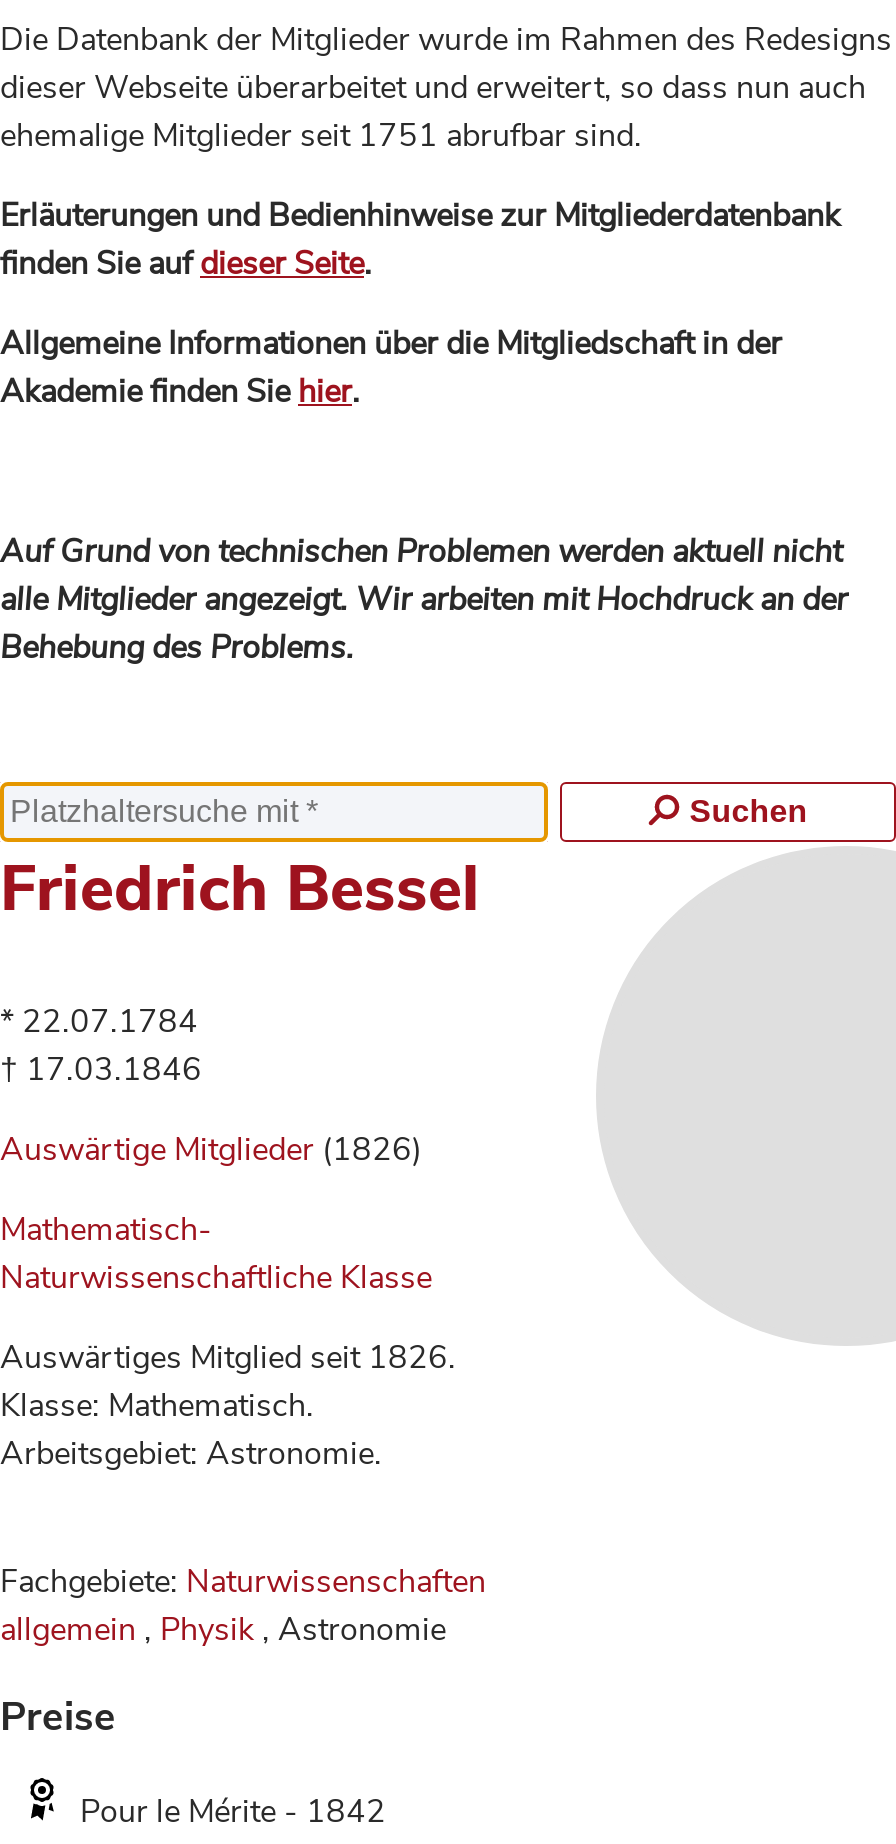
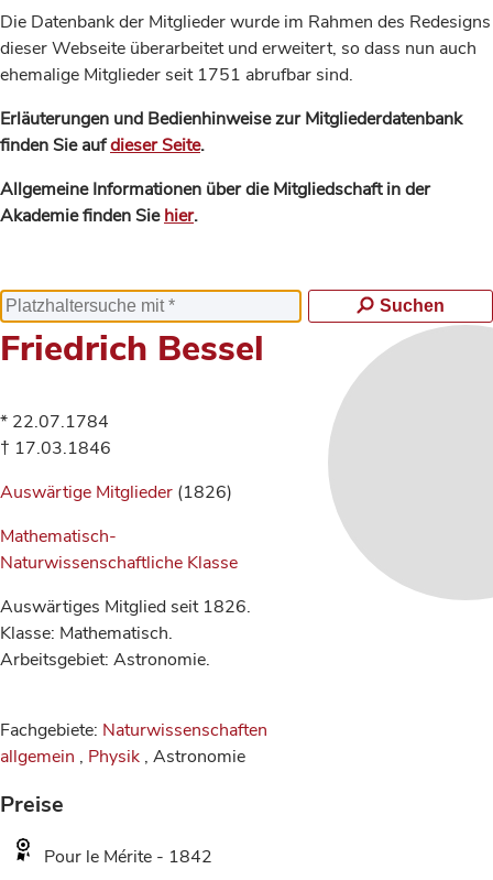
- Auf Grund von technischen Problemen werden aktuell nicht
- alle Mitglieder angezeigt. Wir arbeiten mit Hochdruck an der
- Behebung des Problems.
